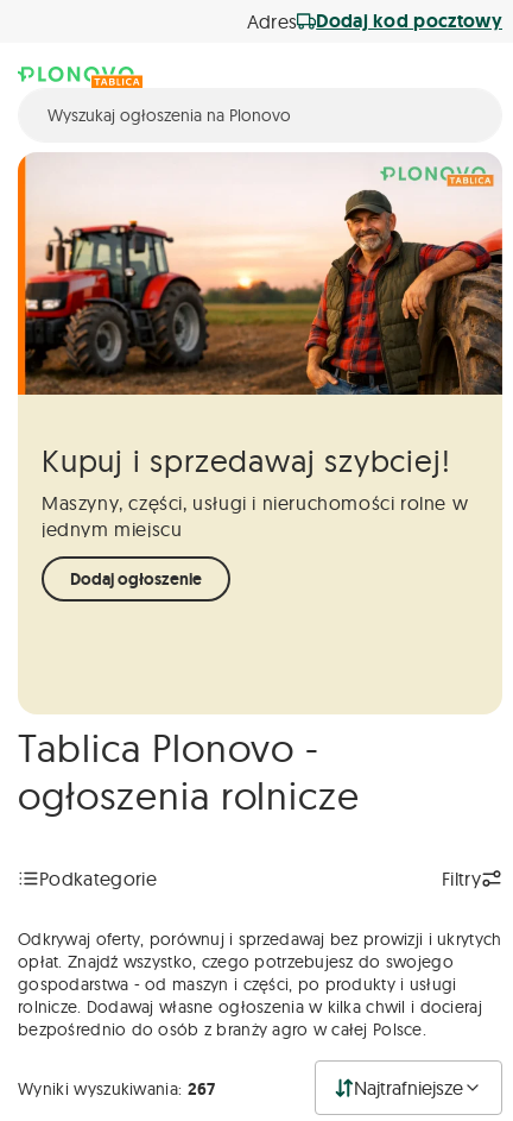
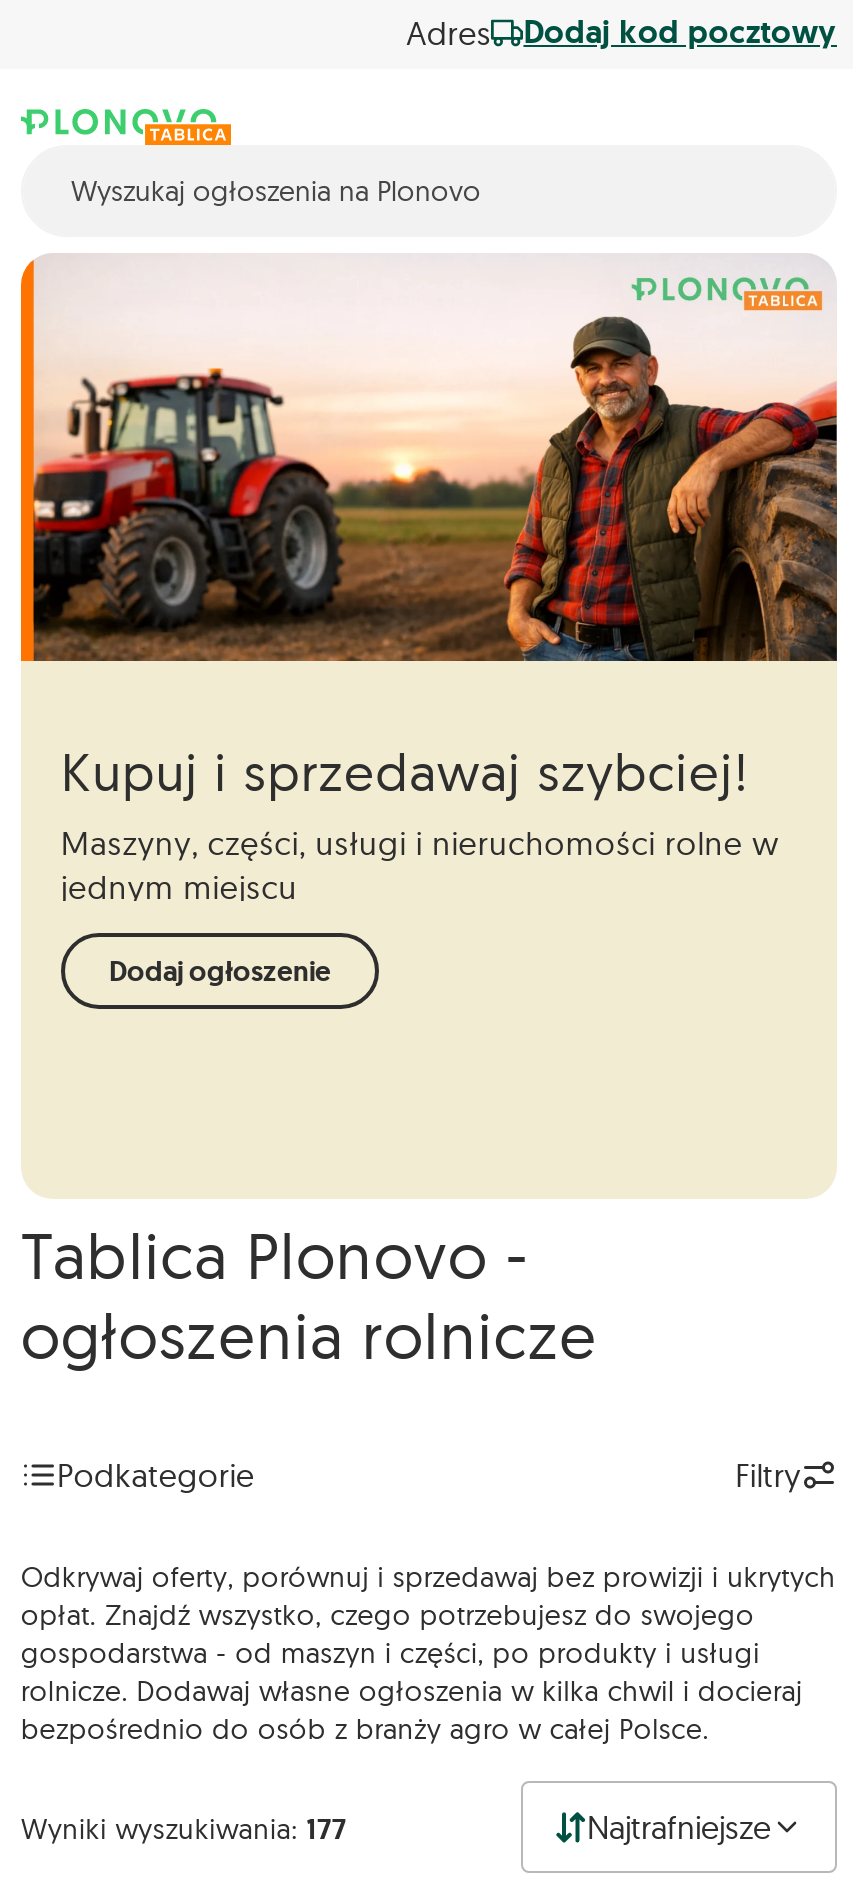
- Wyniki wyszukiwania: 267
+ Wyniki wyszukiwania: 177
